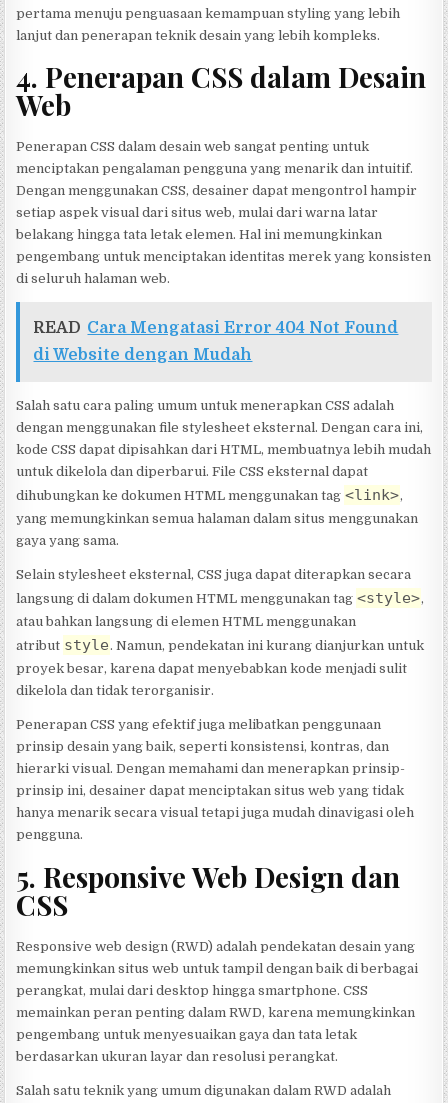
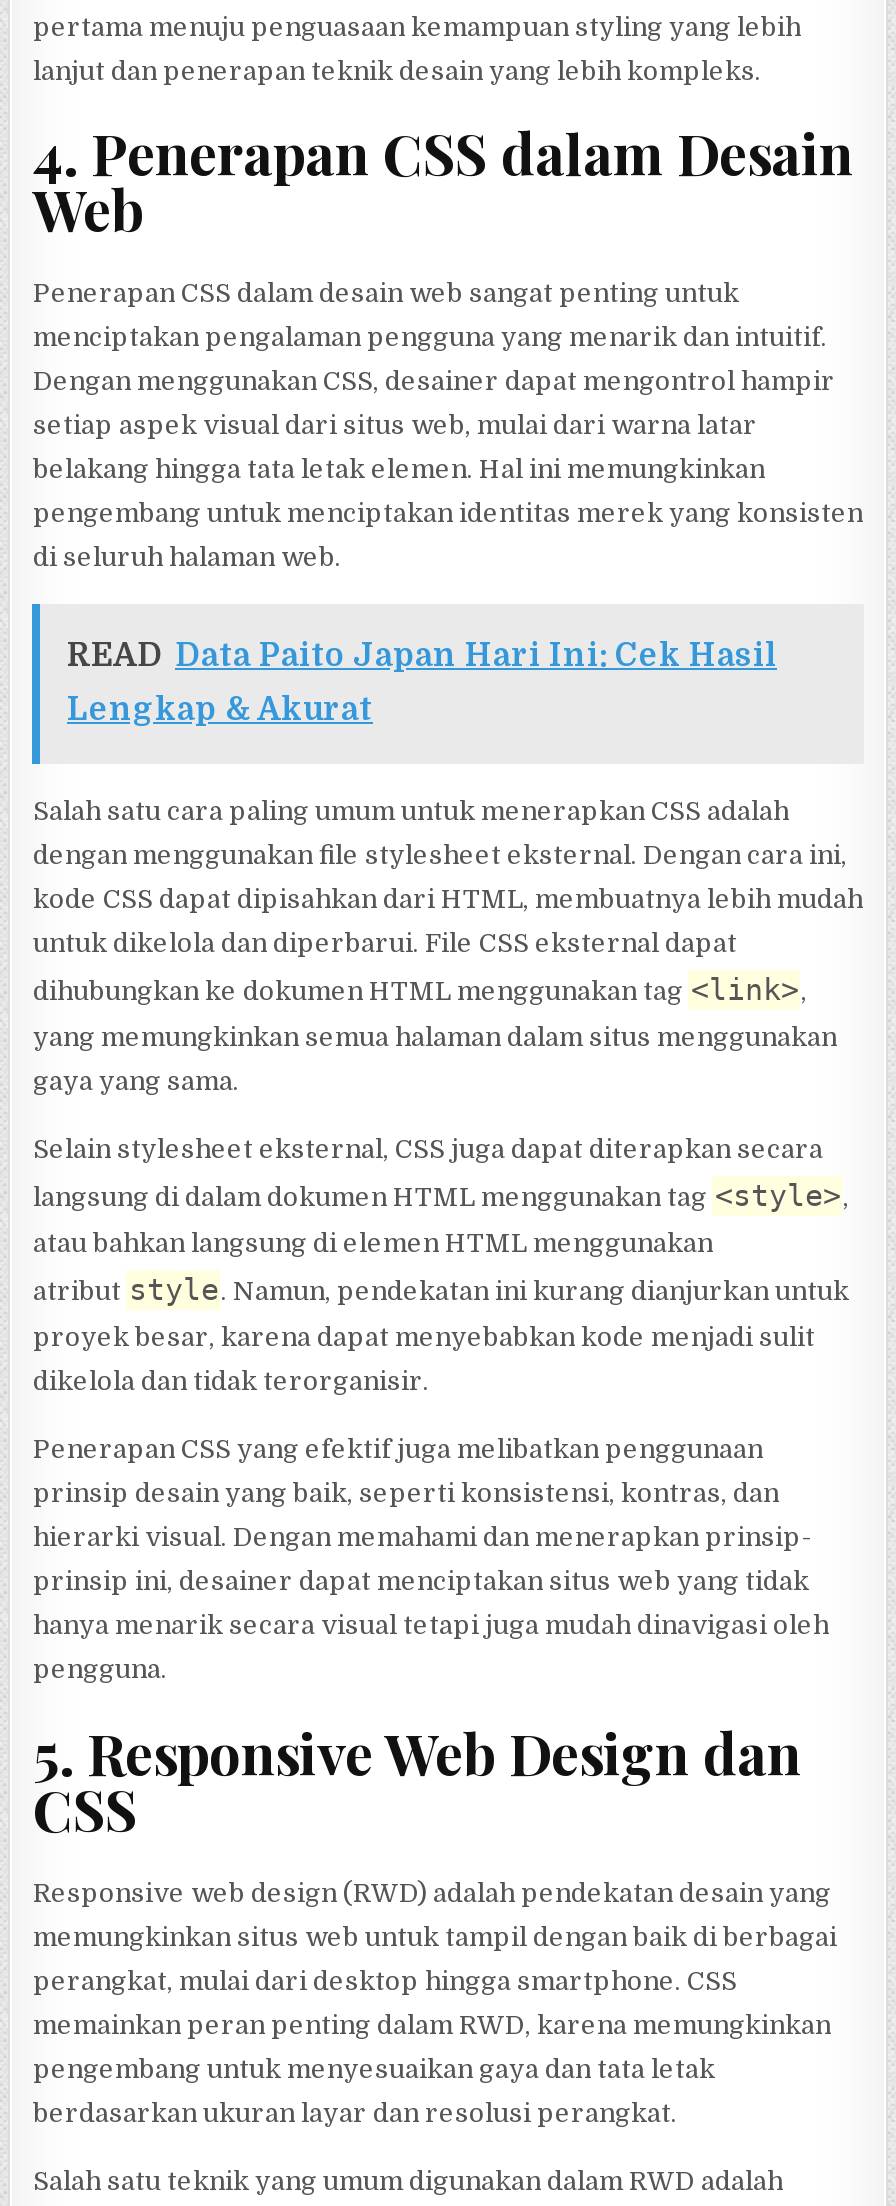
- READ Cara Mengatasi Error 404 Not Found
+ READ Data Paito Japan Hari Ini: Cek Hasil

- di Website dengan Mudah
+ Lengkap & Akurat
